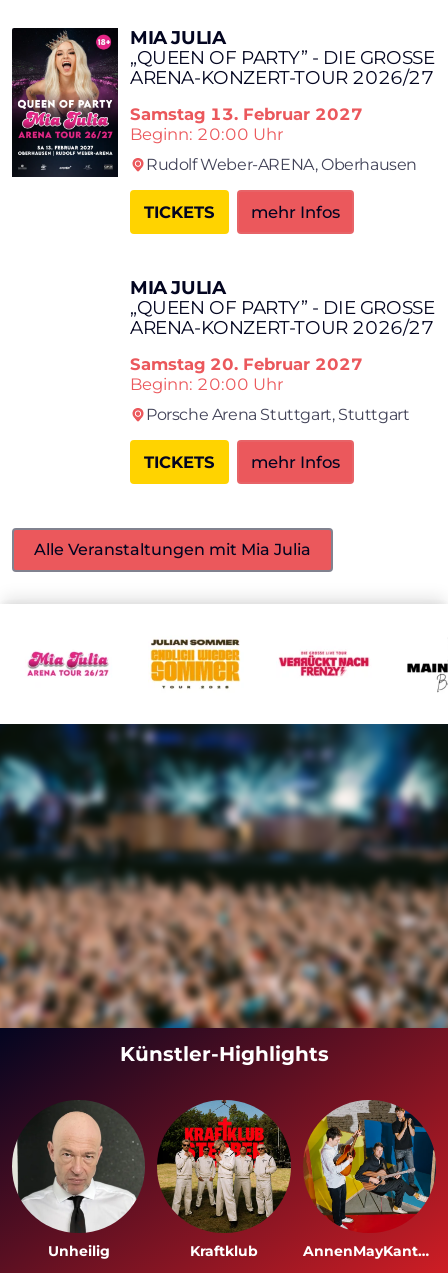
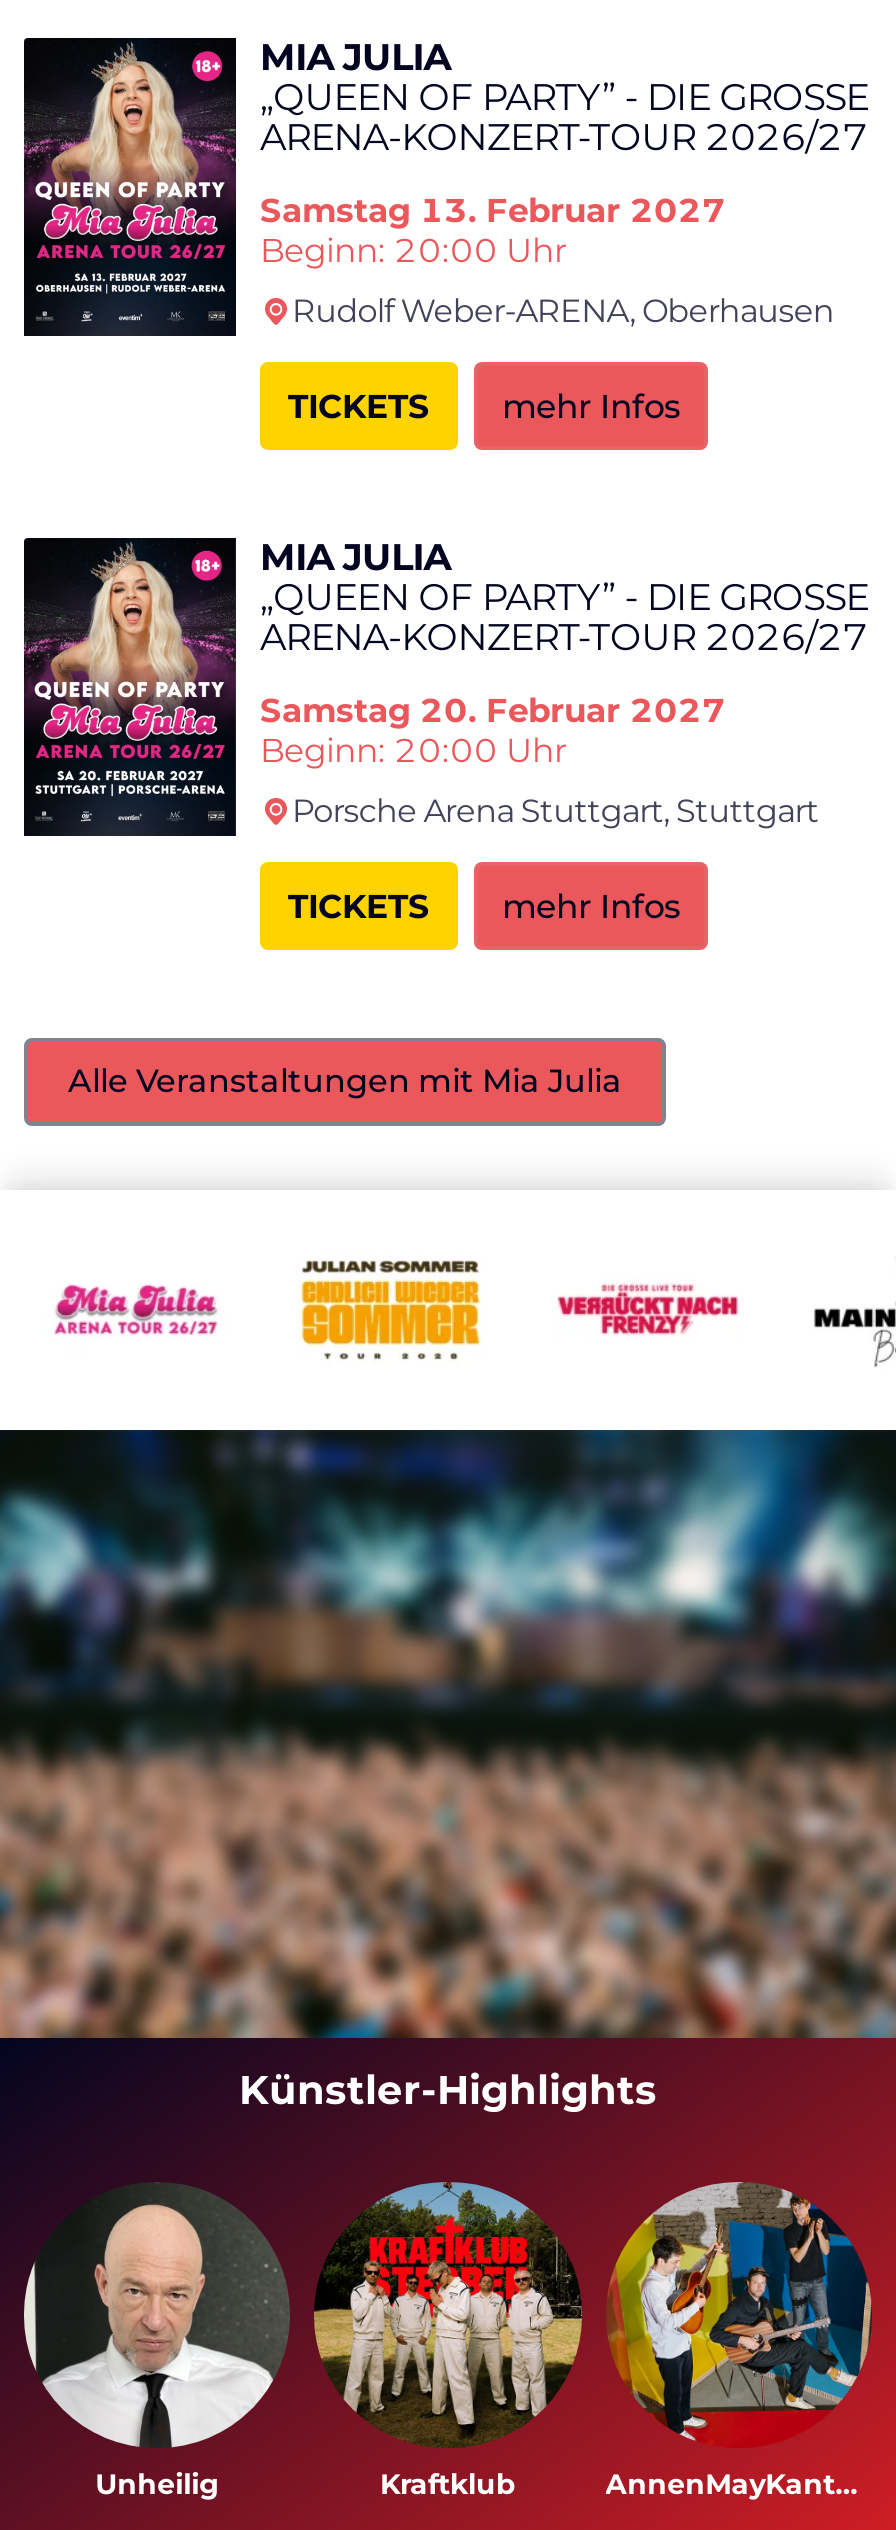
+ [image]
